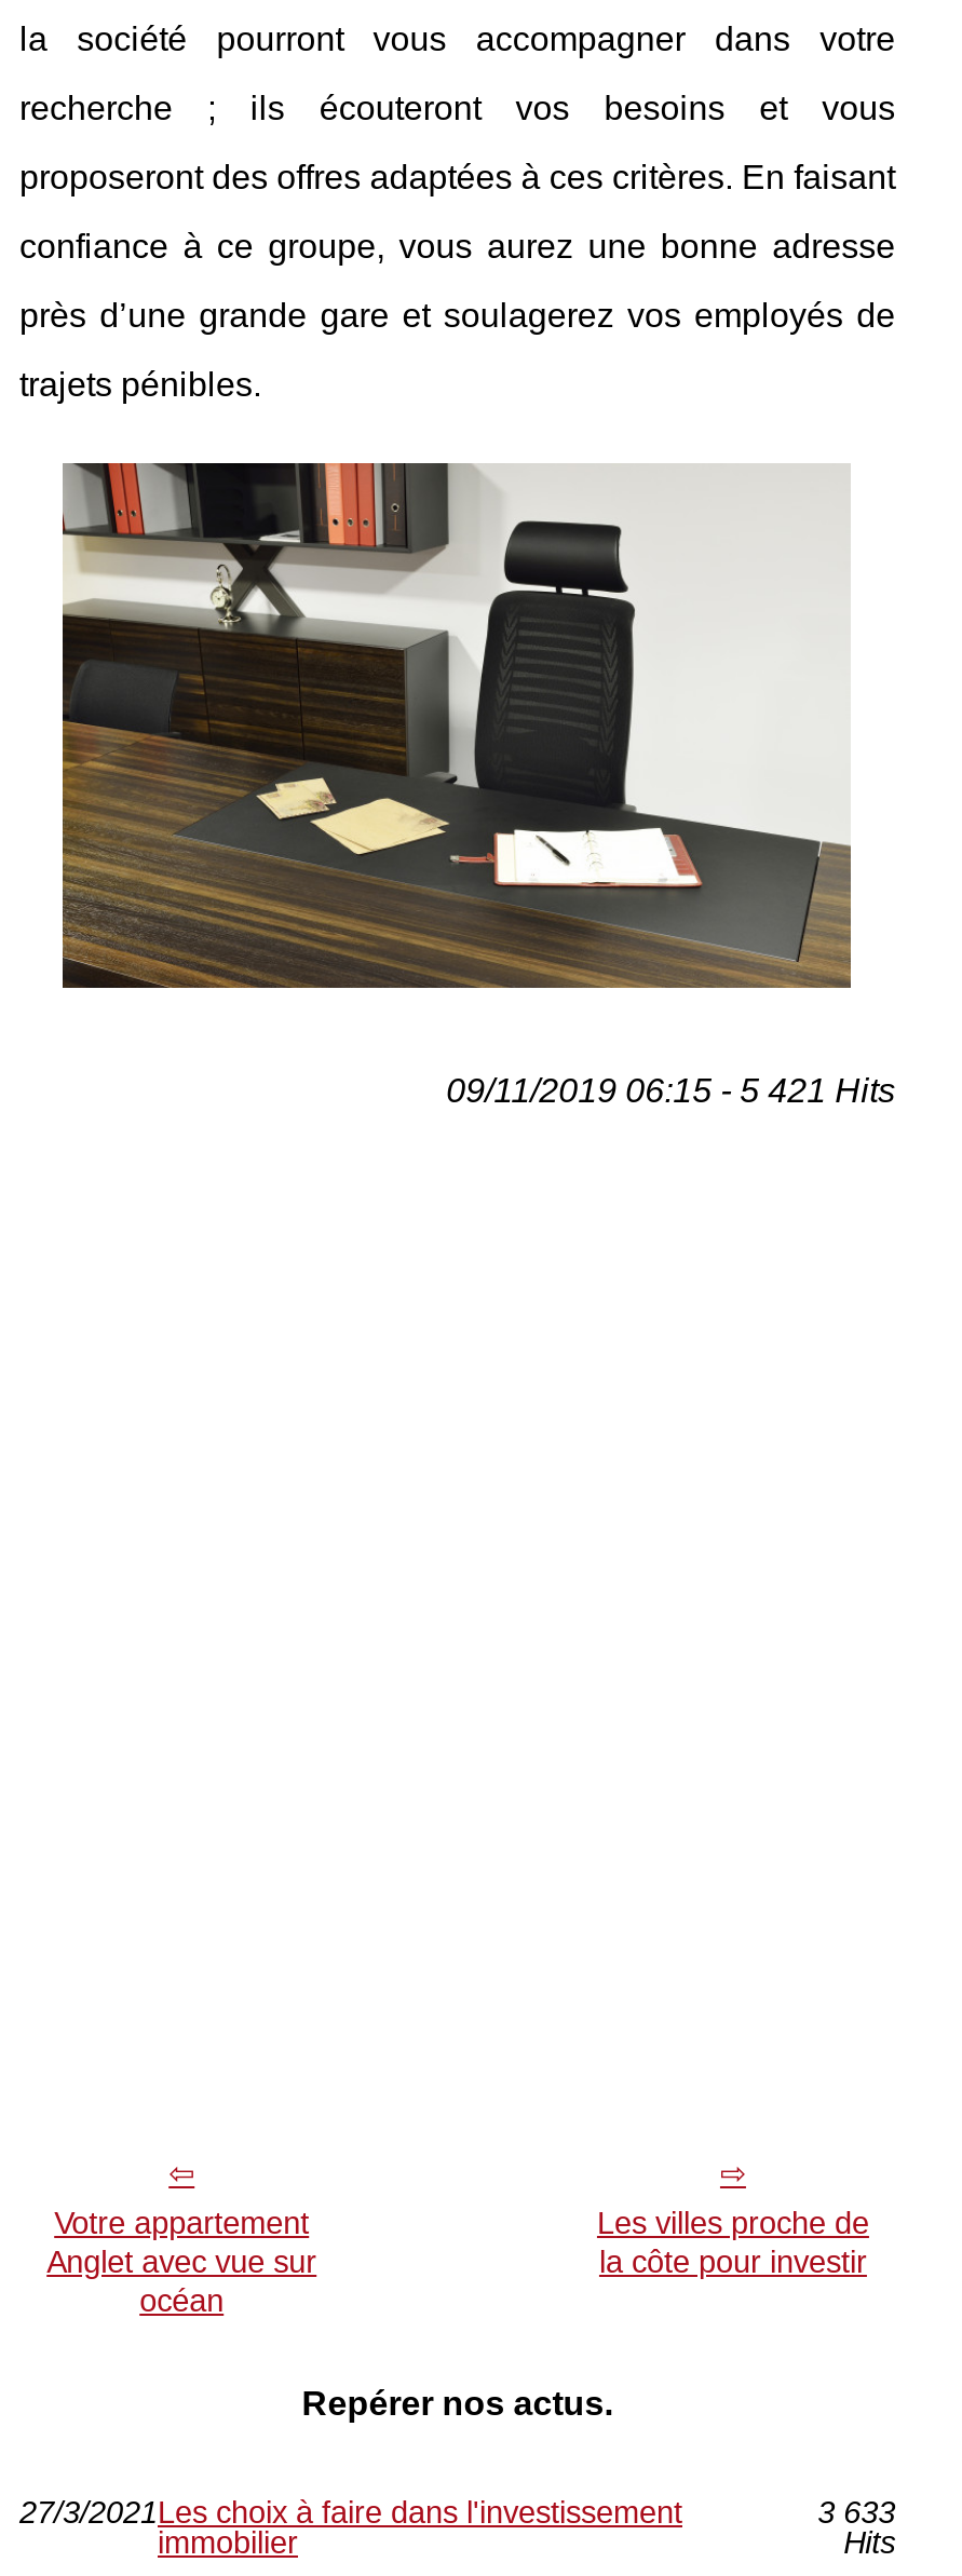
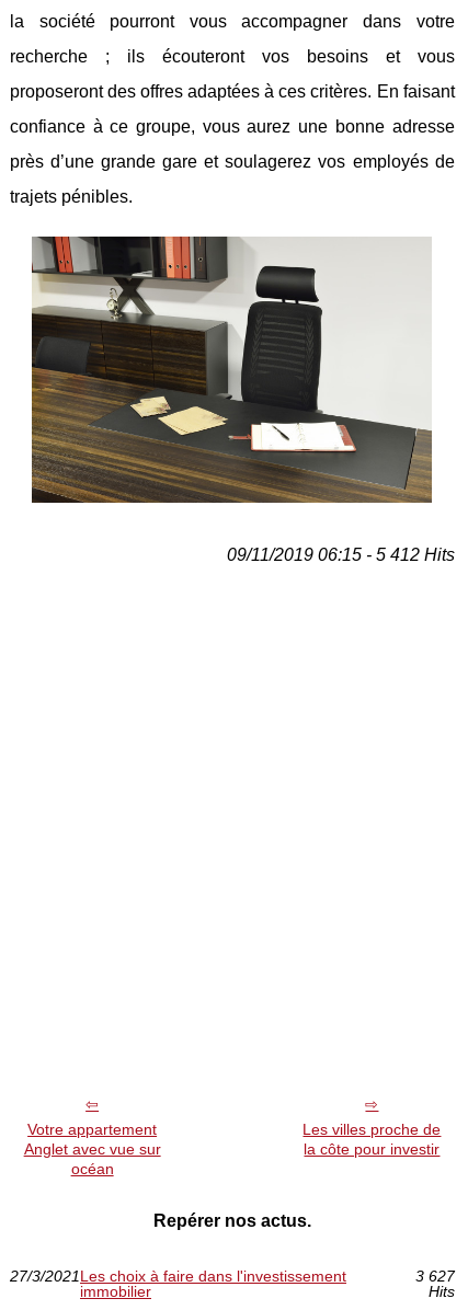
- 09/11/2019 06:15 - 5 421 Hits
+ 09/11/2019 06:15 - 5 412 Hits

- 3 633
+ 3 627
